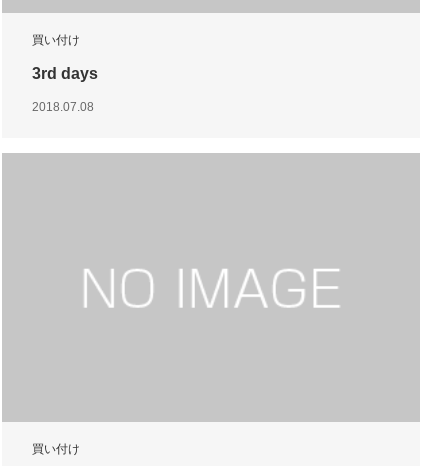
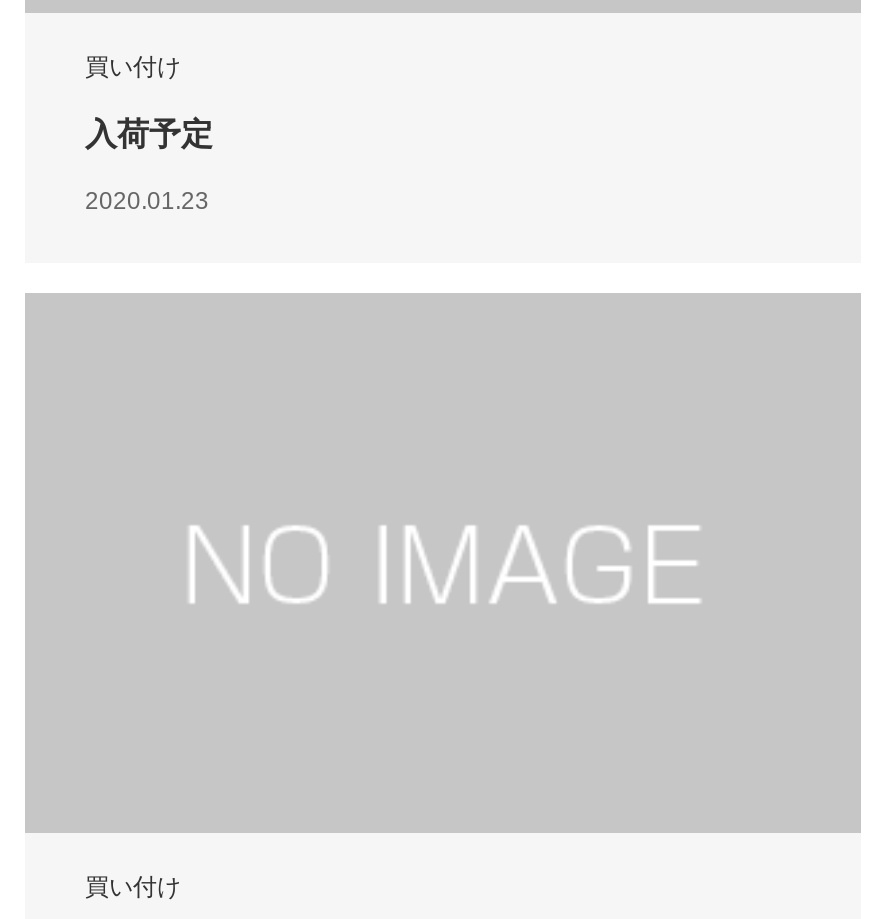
- 3rd days
+ 入荷予定

- 2018.07.08
+ 2020.01.23
